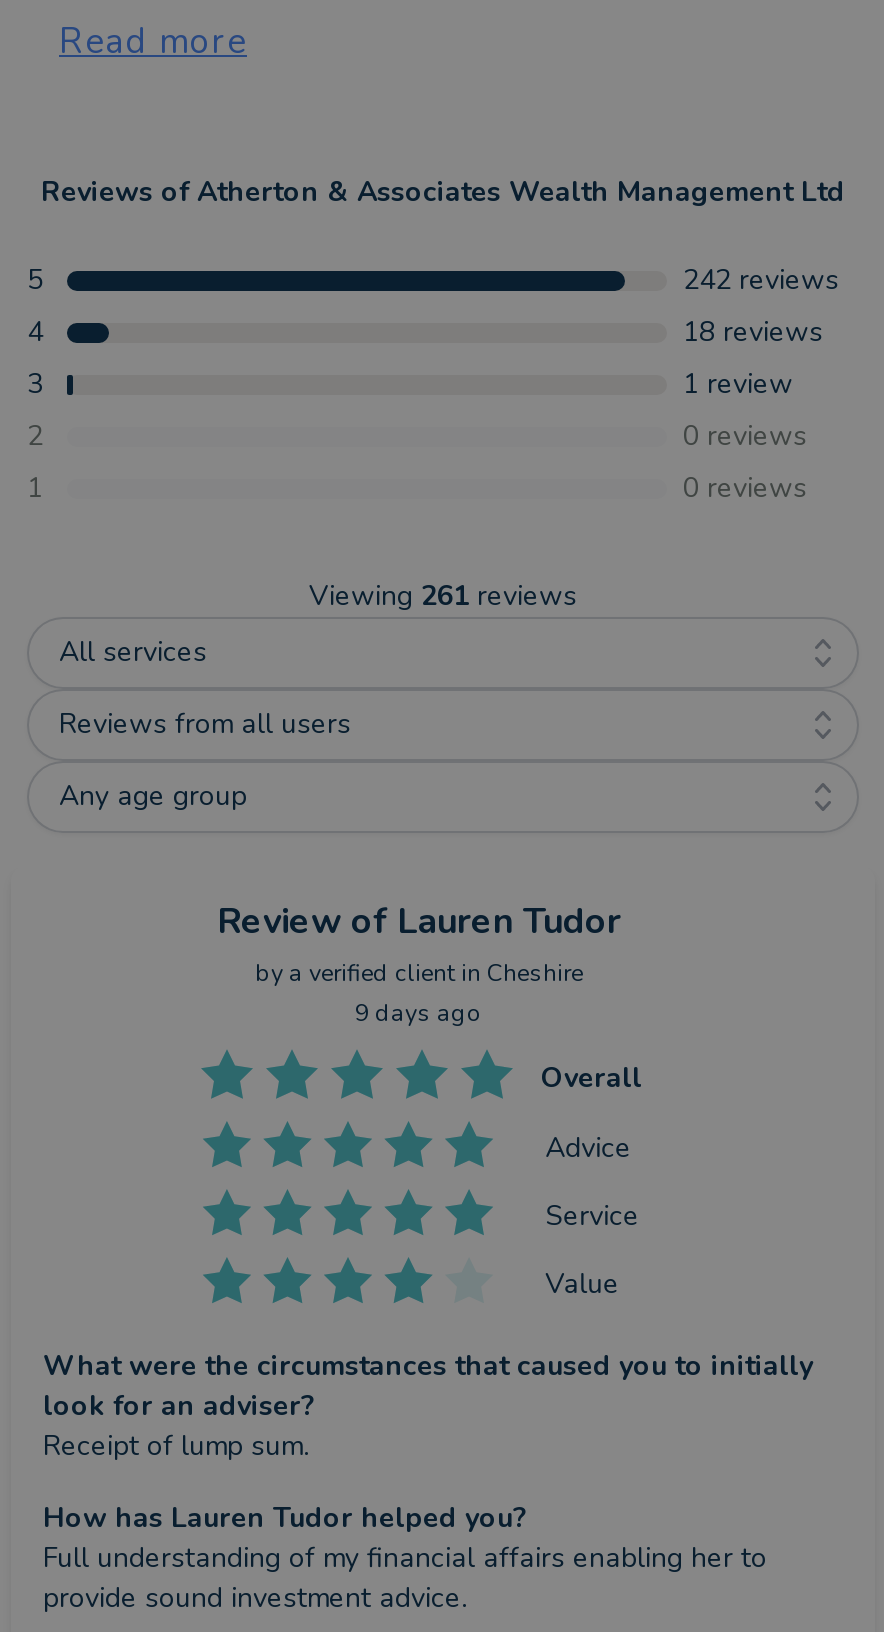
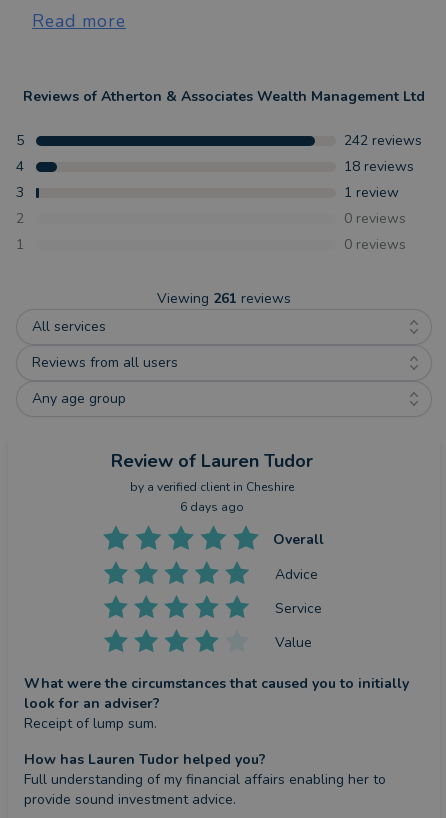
- 9 days ago
+ 6 days ago
